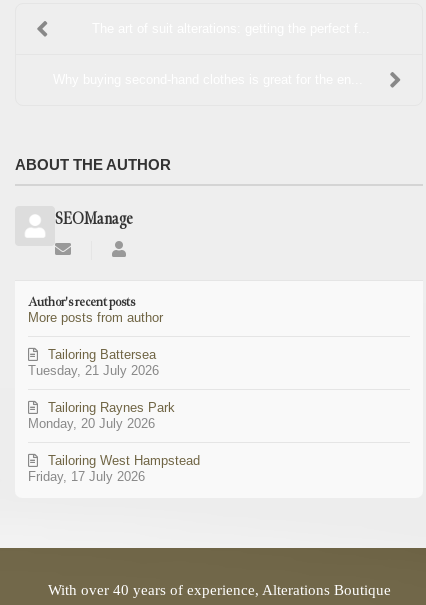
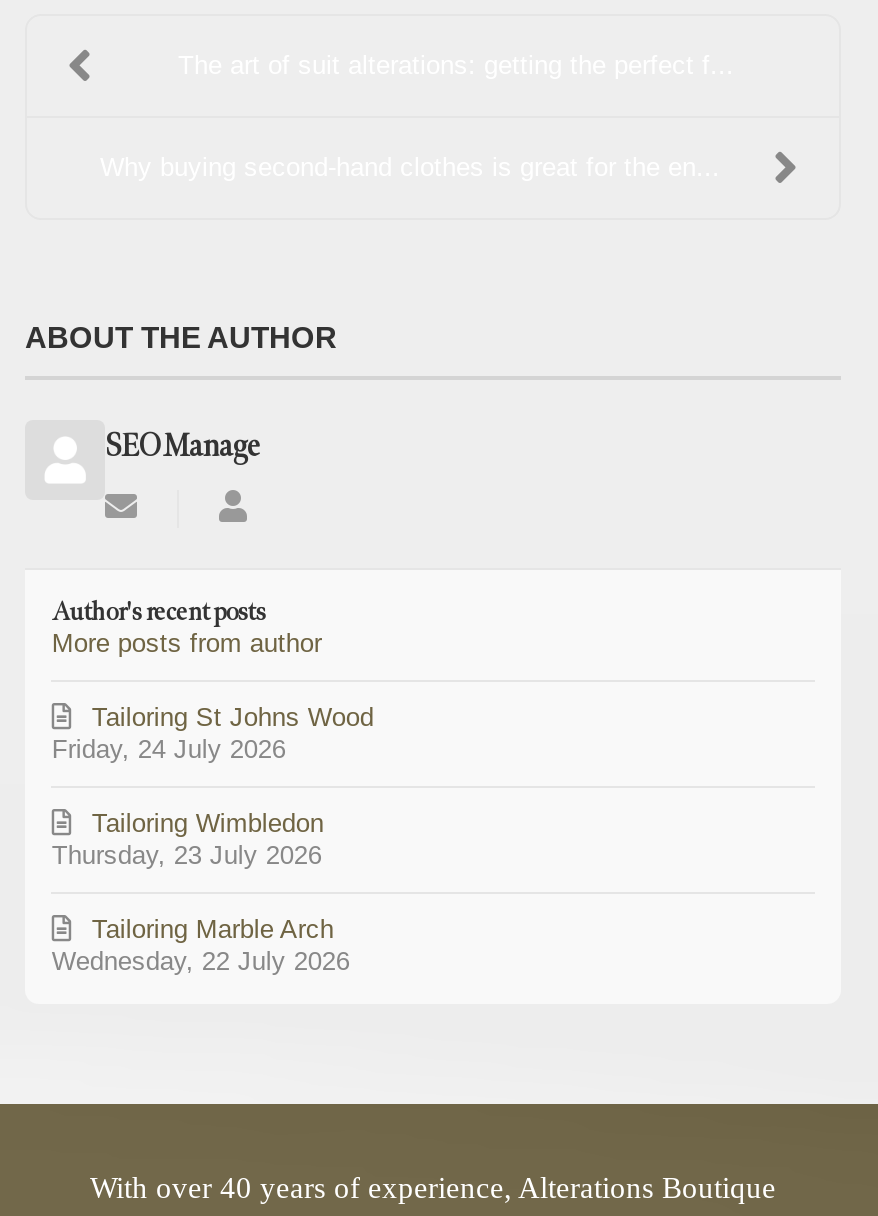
- Tailoring Battersea
+ Tailoring St Johns Wood

- Tuesday, 21 July 2026
+ Friday, 24 July 2026

- Tailoring Raynes Park
+ Tailoring Wimbledon

- Monday, 20 July 2026
+ Thursday, 23 July 2026

- Tailoring West Hampstead
+ Tailoring Marble Arch

- Friday, 17 July 2026
+ Wednesday, 22 July 2026
